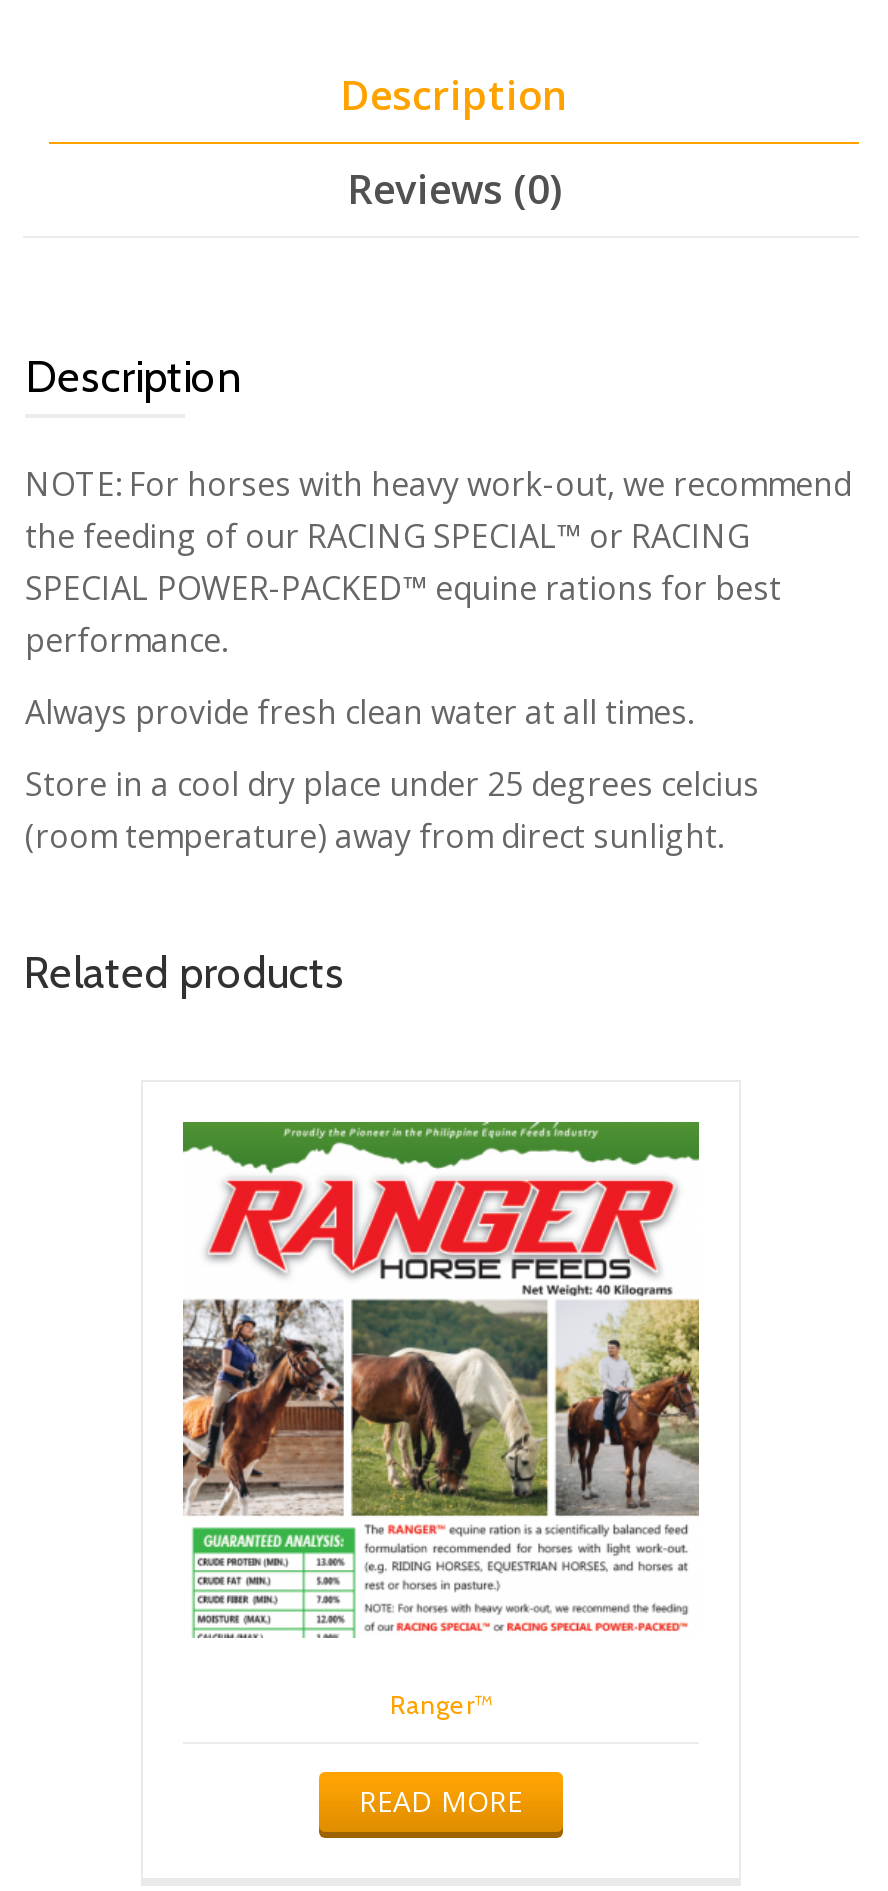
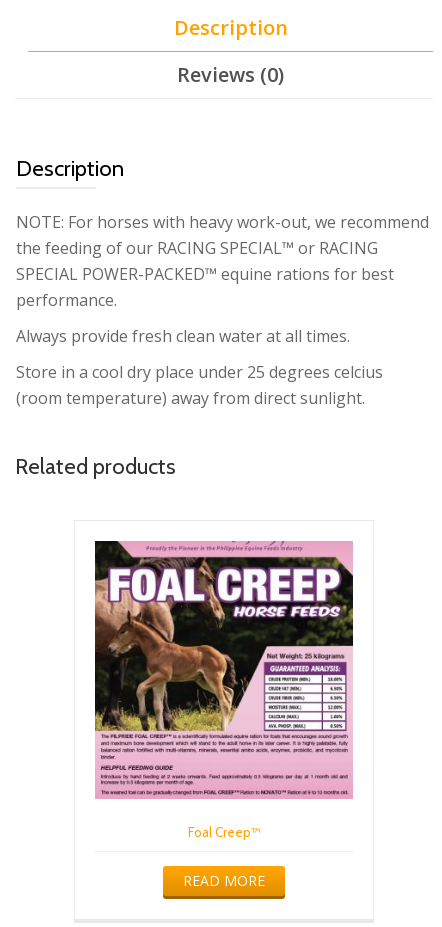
- [image]
- Ranger™
+ [image]
+ Foal Creep™
